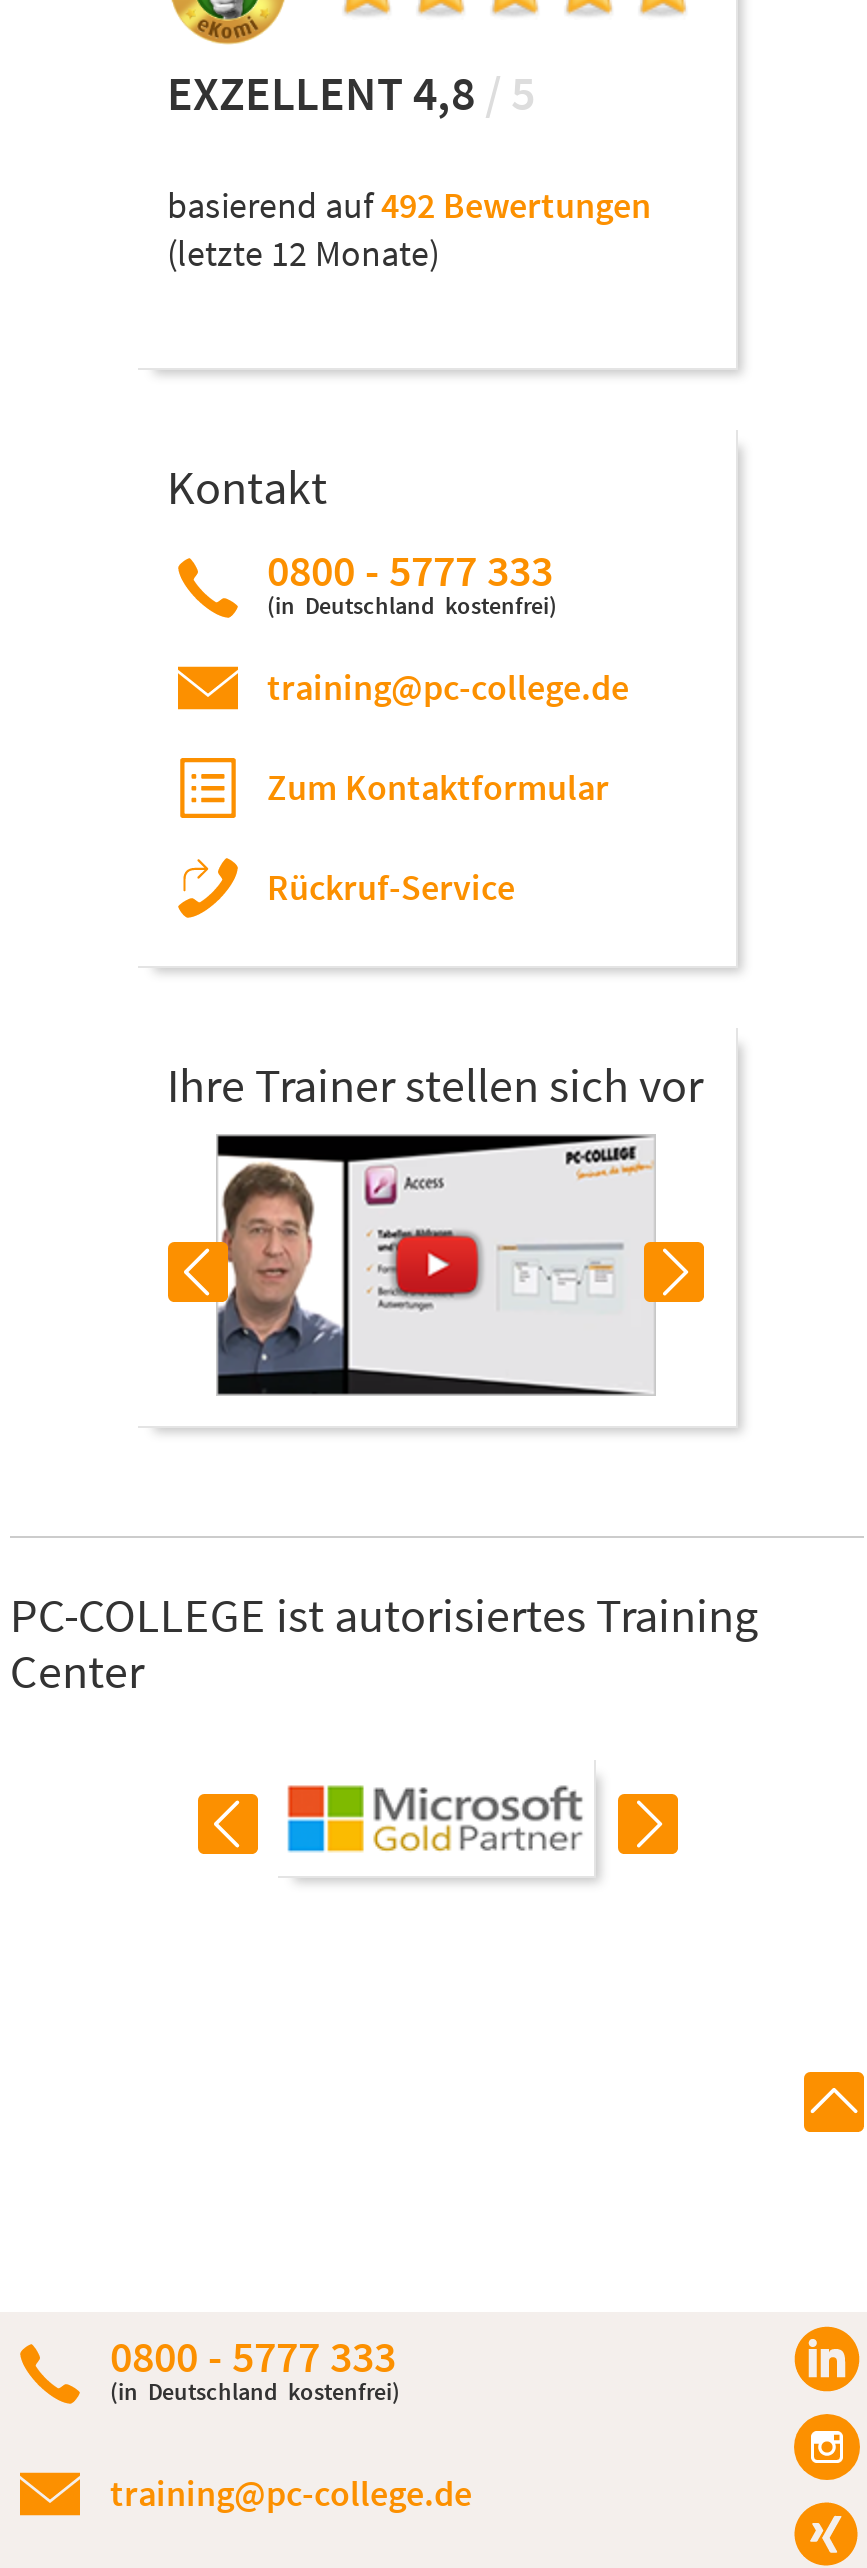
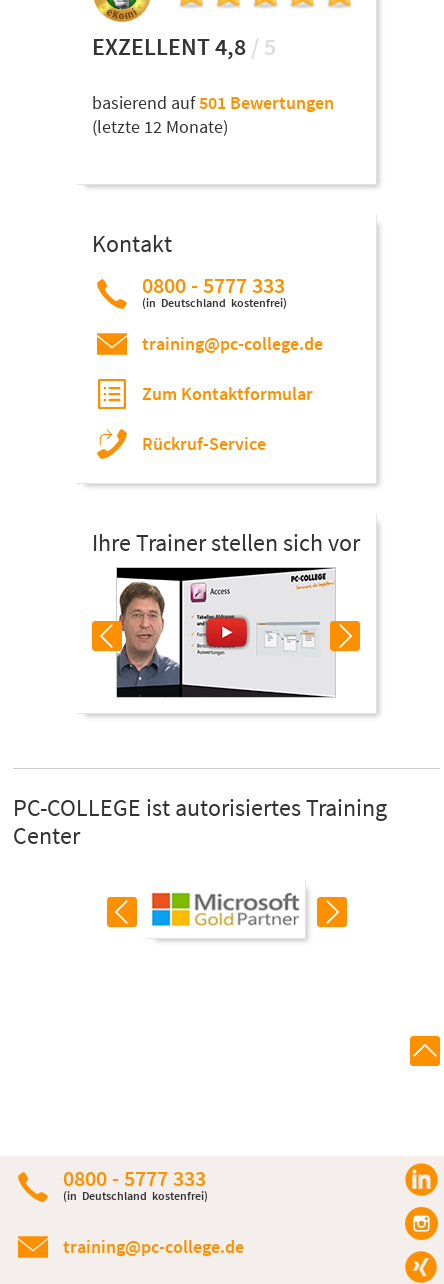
- basierend auf 492 Bewertungen
+ basierend auf 501 Bewertungen
